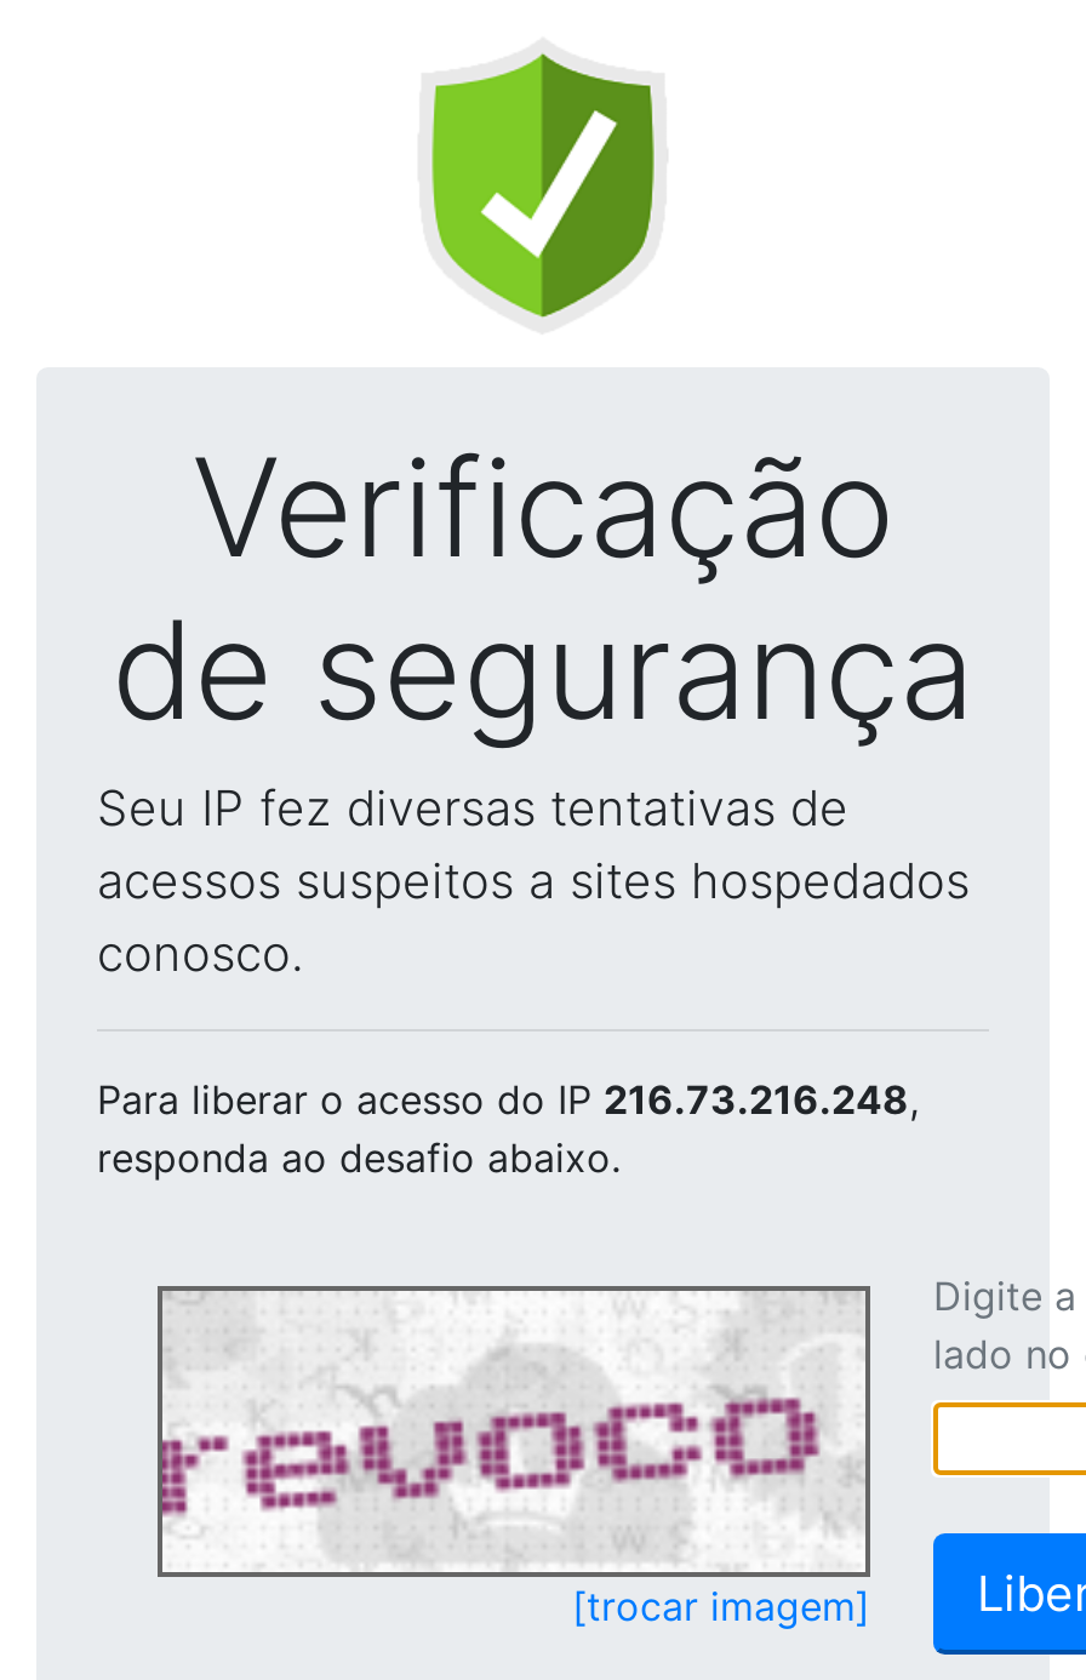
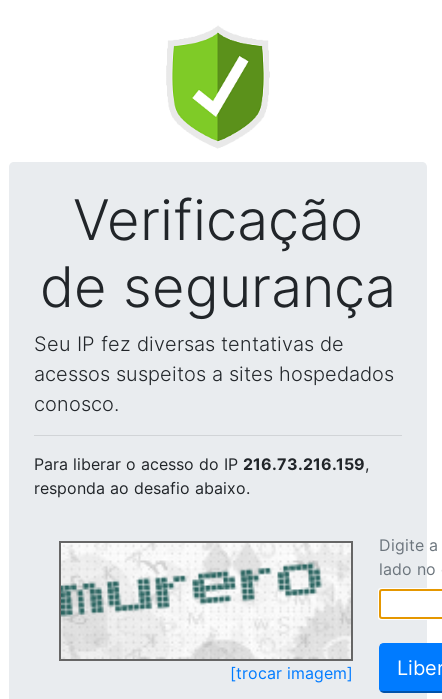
- Para liberar o acesso do IP 216.73.216.248,
+ Para liberar o acesso do IP 216.73.216.159,

- [image]
+ [image]
